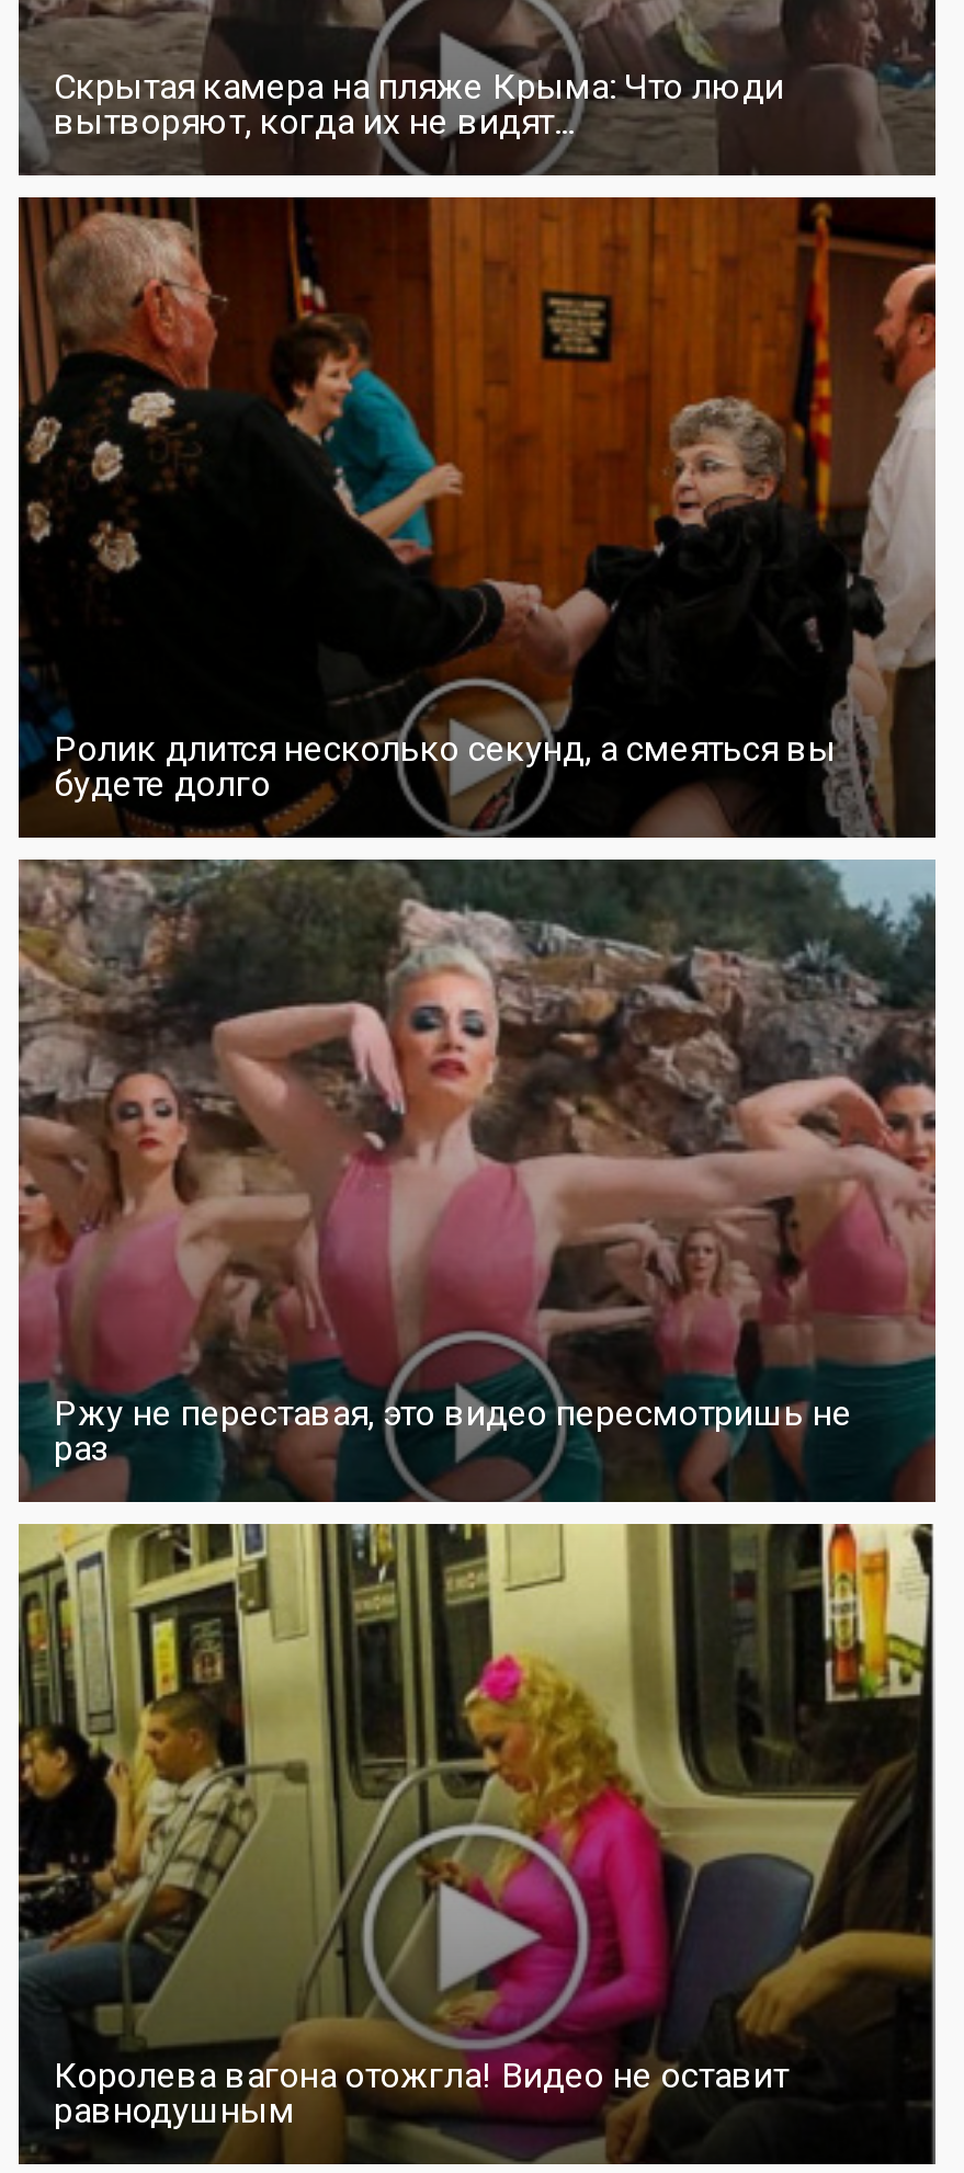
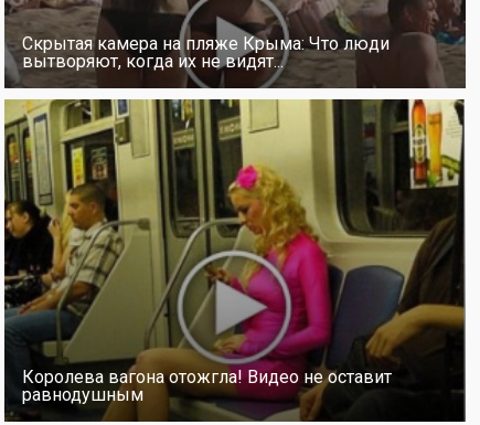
- [image]
- Ролик длится несколько секунд, а смеяться вы
- будете долго

- [image]
- Ржу не переставая, это видео пересмотришь не
- раз
